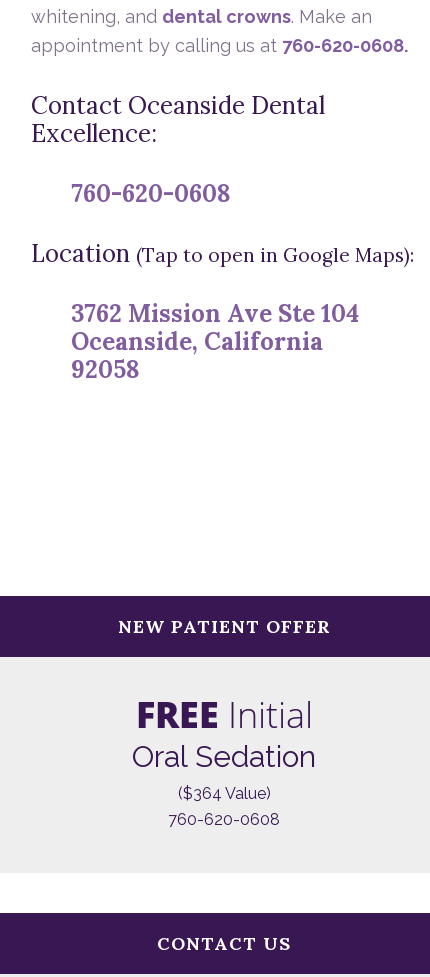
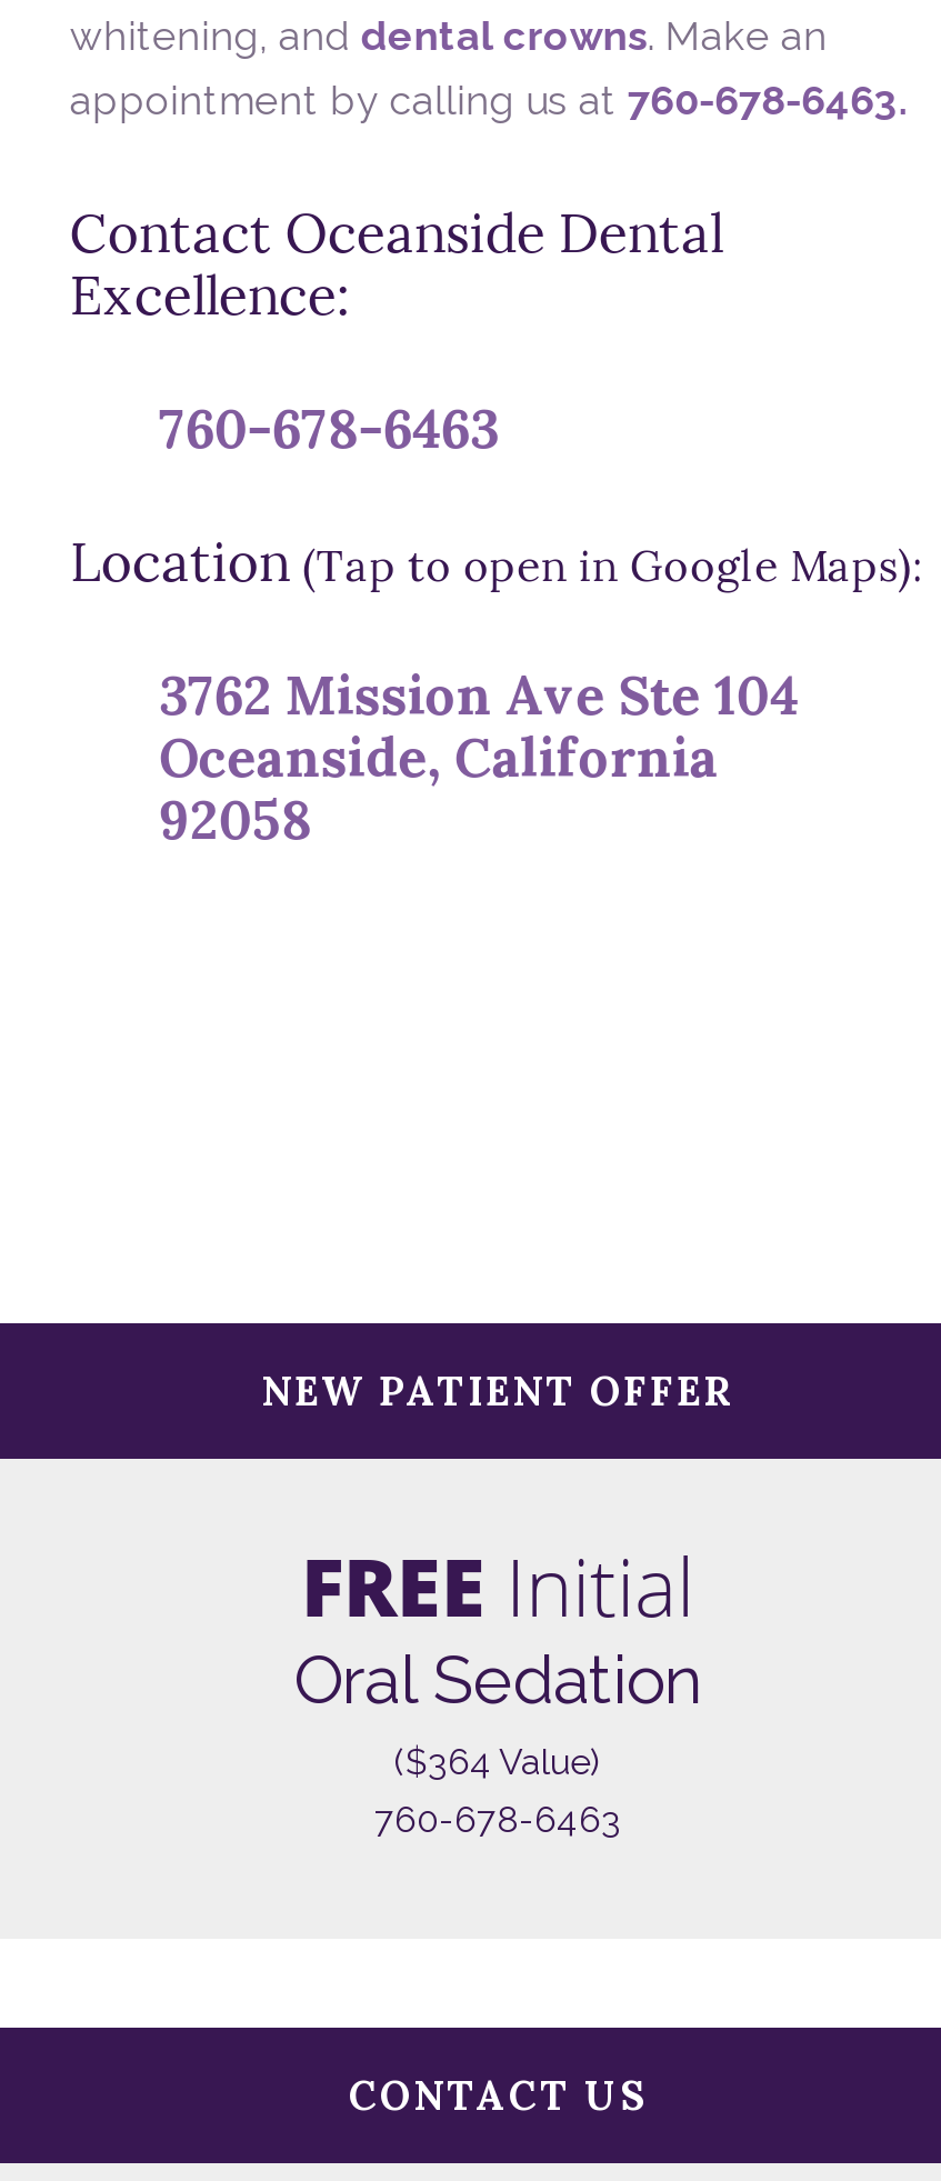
- appointment by calling us at 760-620-0608.
+ appointment by calling us at 760-678-6463.

- 760-620-0608
+ 760-678-6463

- 760-620-0608
+ 760-678-6463
